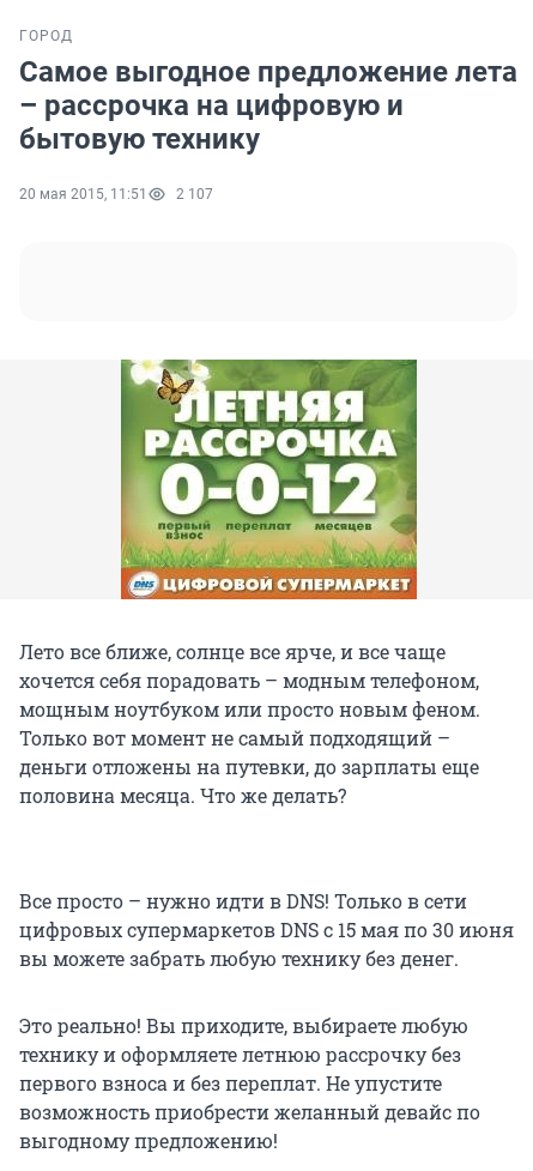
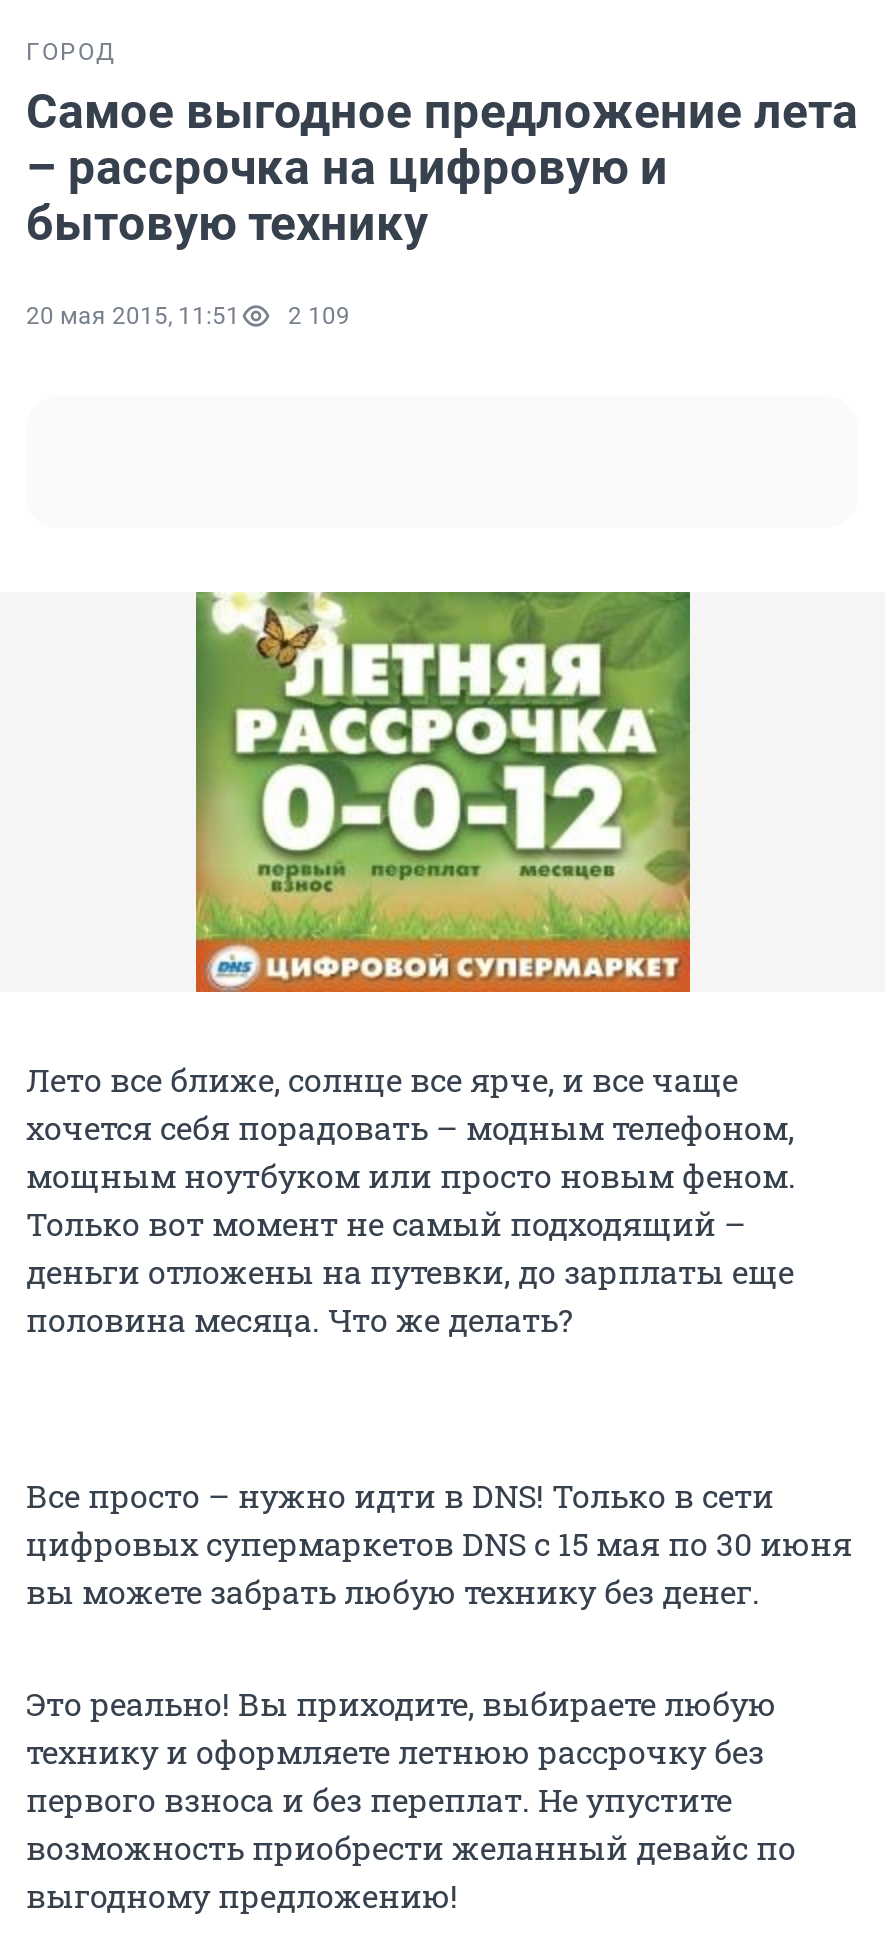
- 20 мая 2015, 11:51 2 107
+ 20 мая 2015, 11:51 2 109
